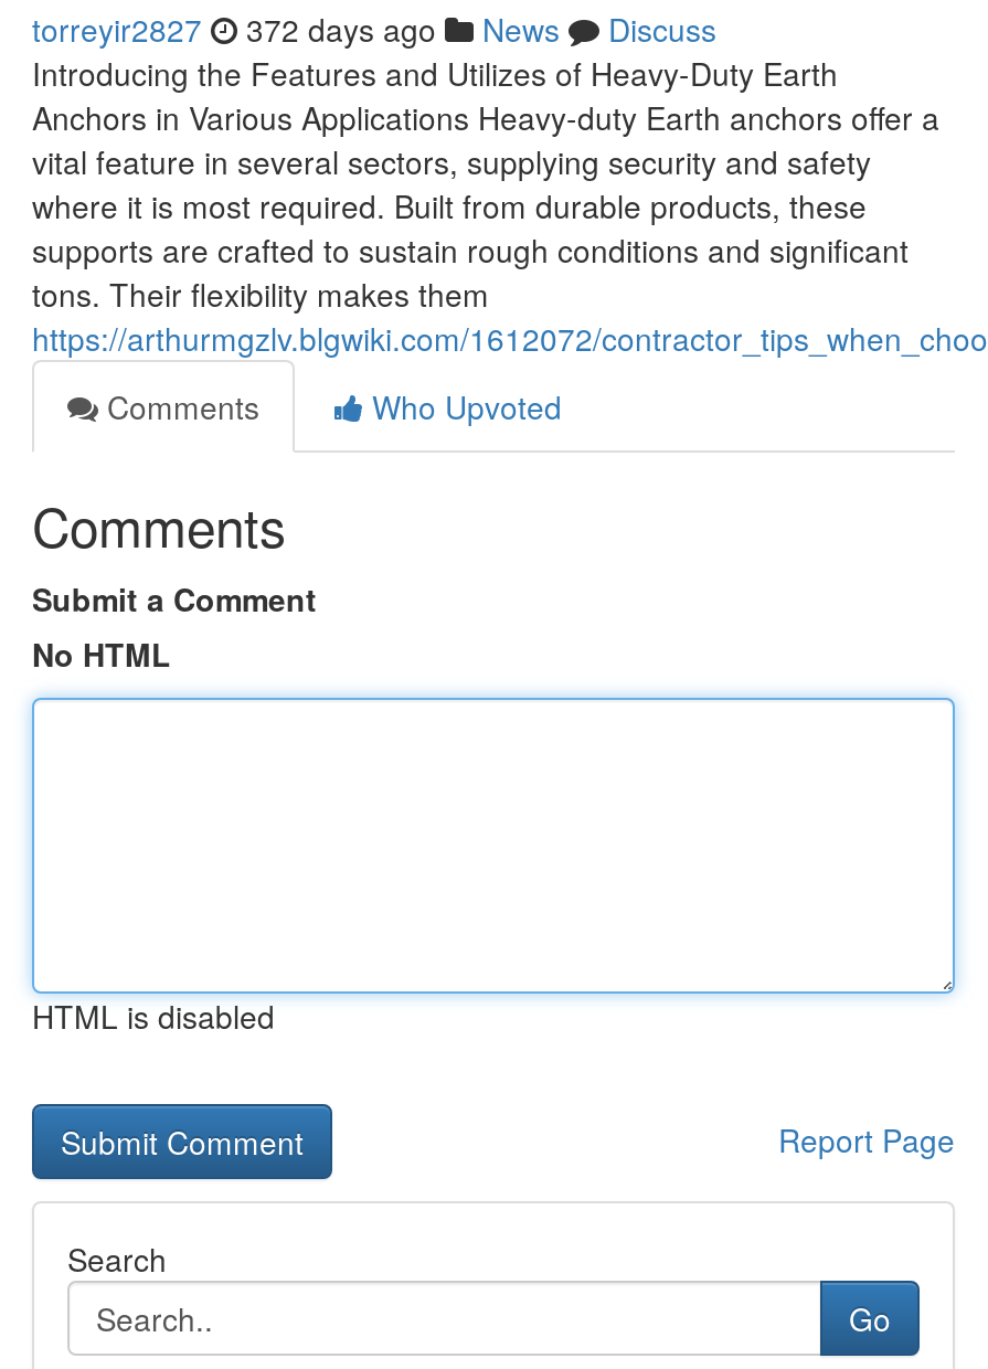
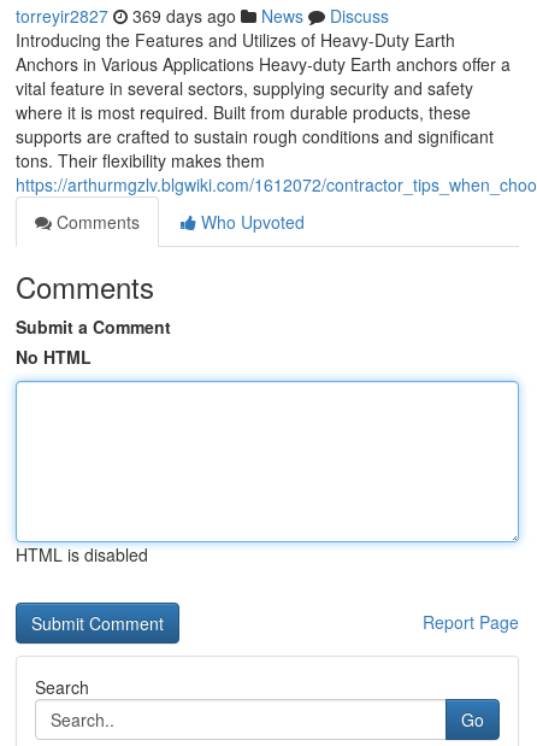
- torreyir2827 372 days ago News Discuss
+ torreyir2827 369 days ago News Discuss
